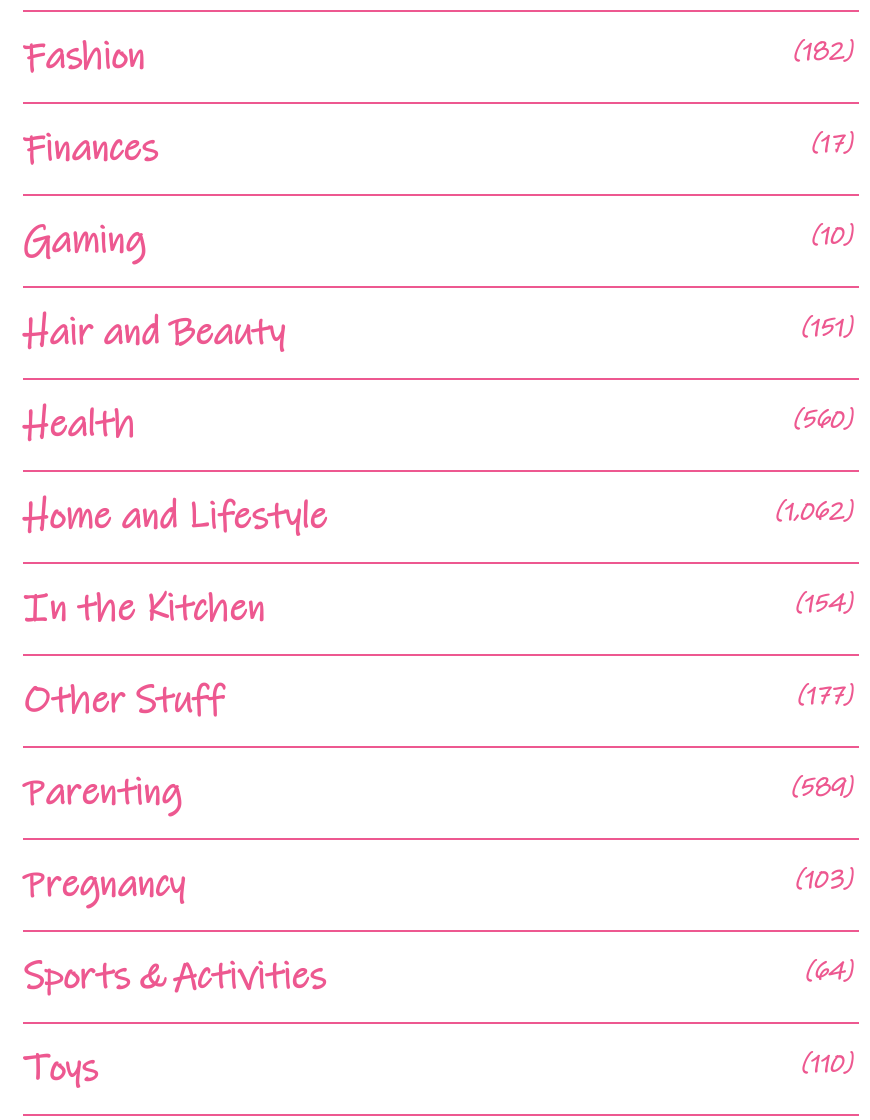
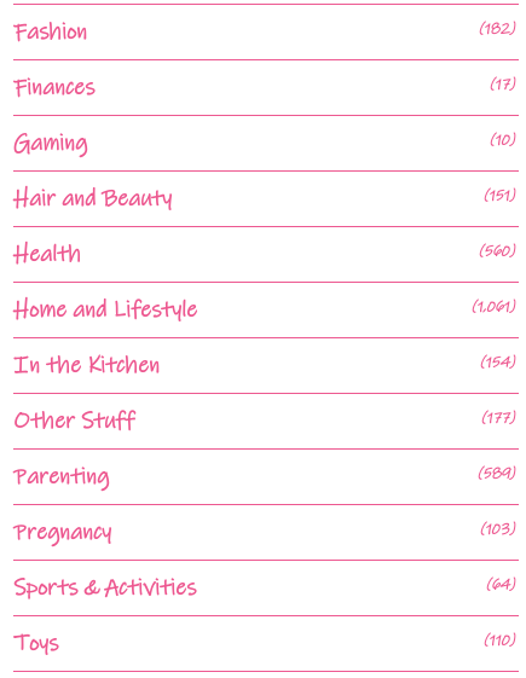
- (1,062)
+ (1,061)
